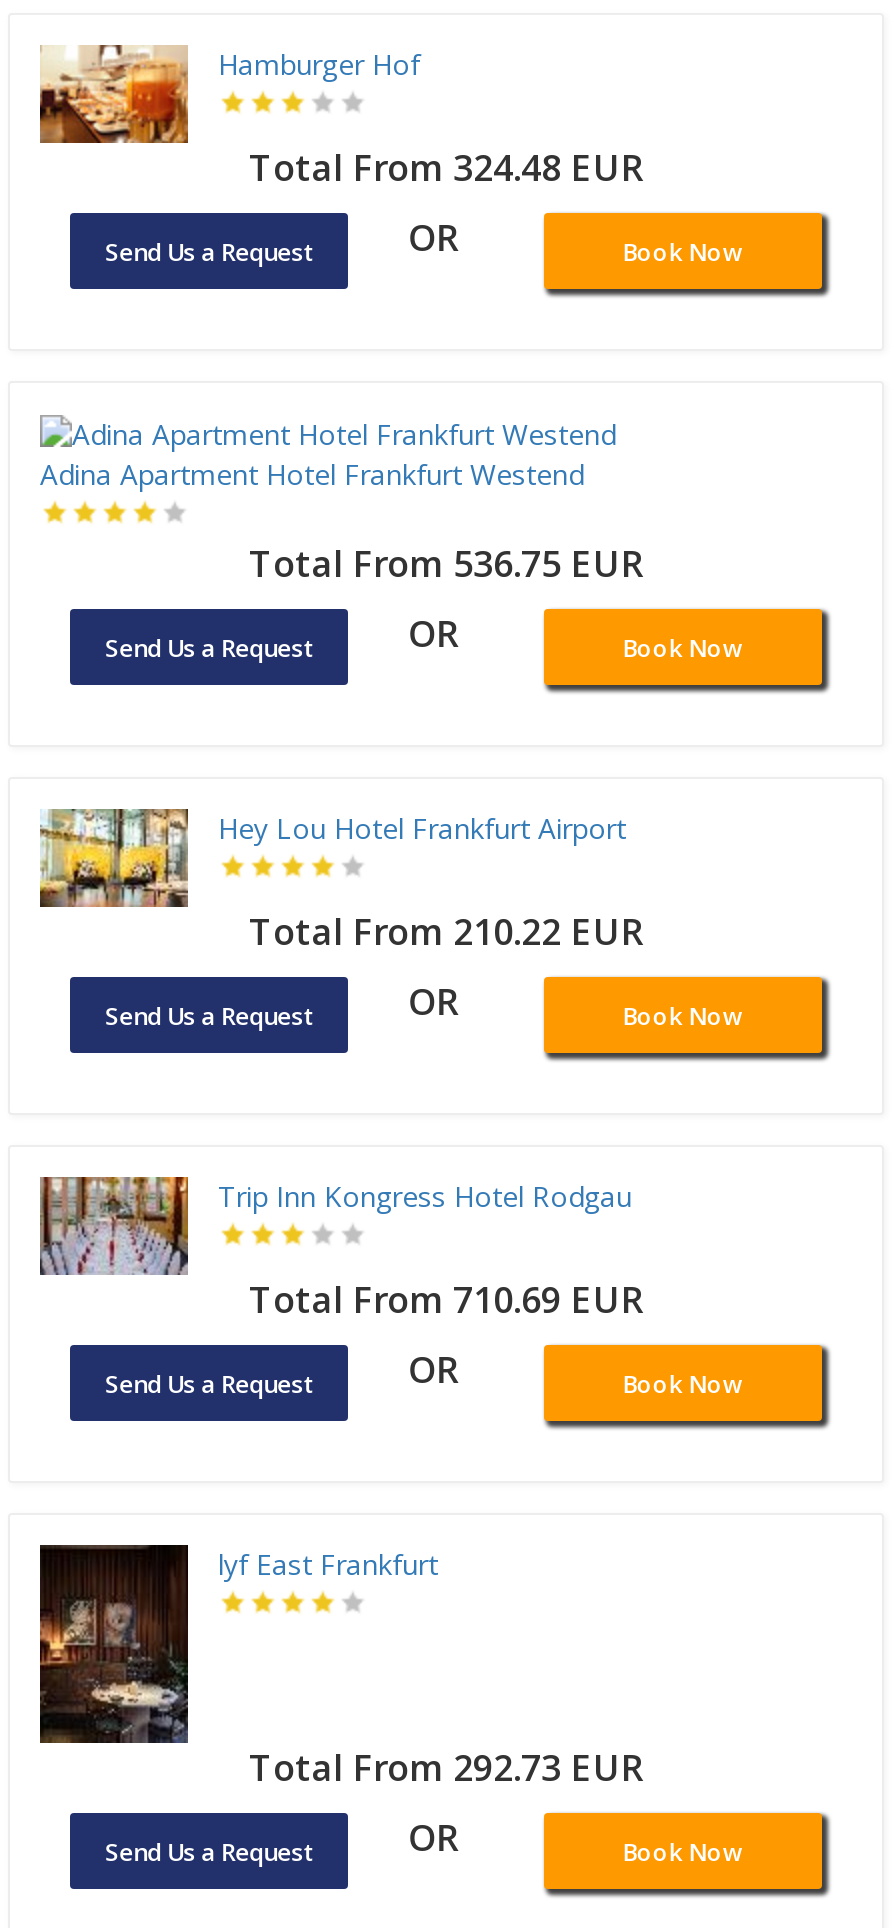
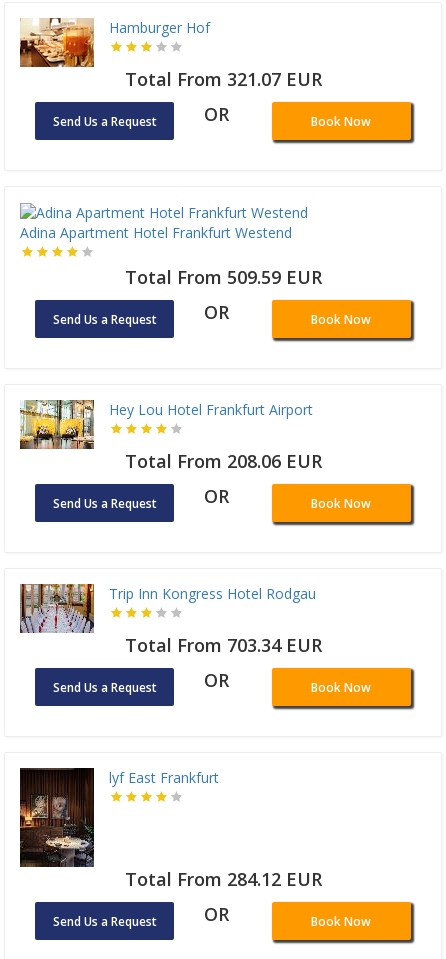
- Total From 324.48 EUR
+ Total From 321.07 EUR

- Total From 536.75 EUR
+ Total From 509.59 EUR

- Total From 210.22 EUR
+ Total From 208.06 EUR

- Total From 710.69 EUR
+ Total From 703.34 EUR

- Total From 292.73 EUR
+ Total From 284.12 EUR
